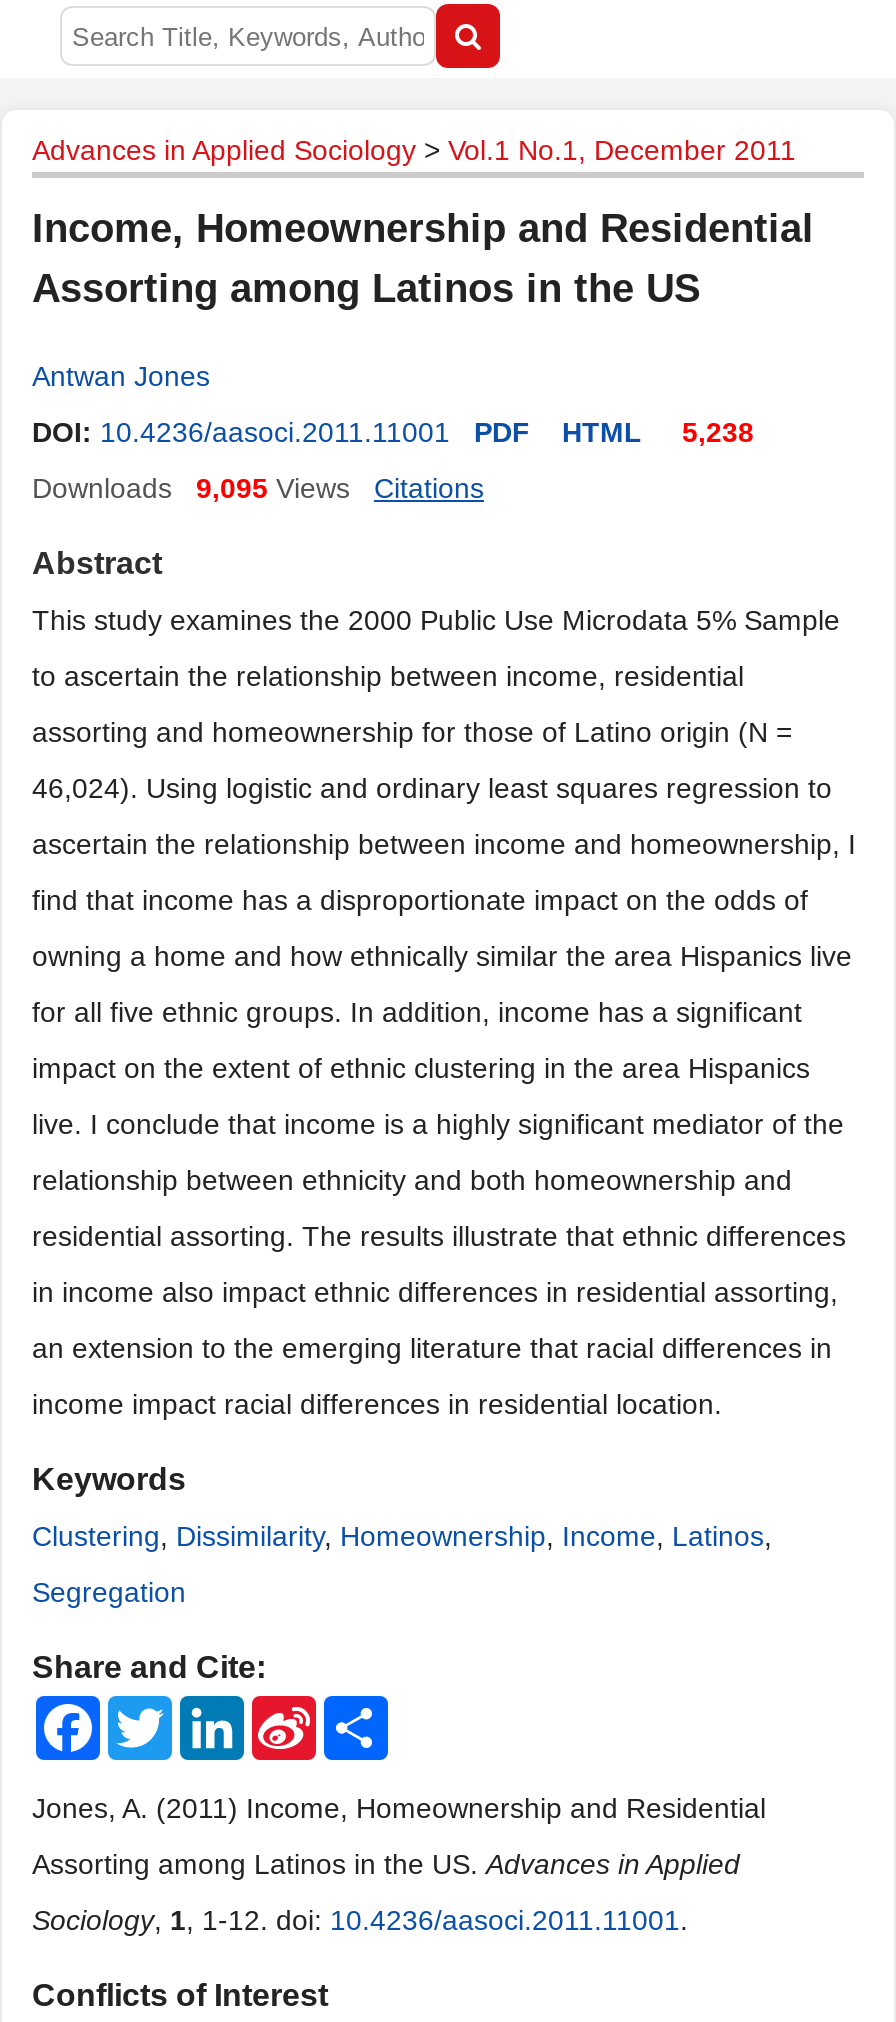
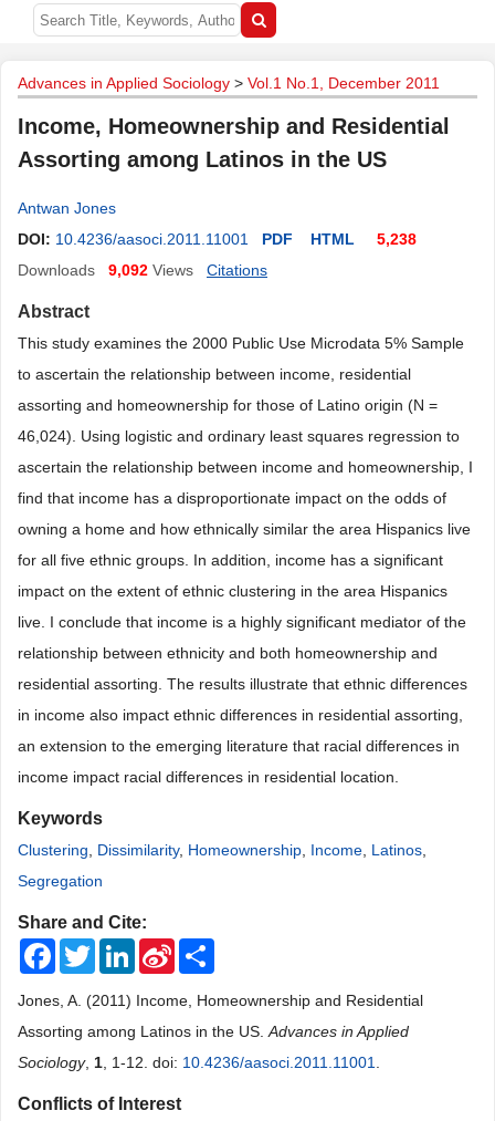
- Downloads 9,095 Views
+ Downloads 9,092 Views
